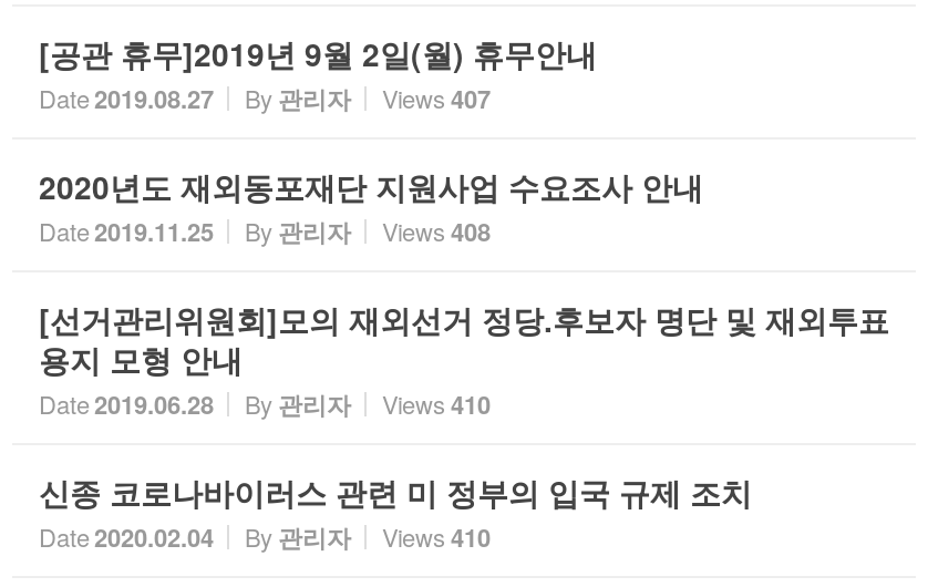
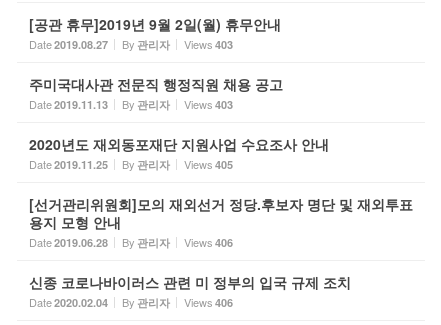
- Views 407
+ Views 403
+ 주미국대사관 전문직 행정직원 채용 공고
+ Date 2019.11.13
+ By 관리자
+ Views 403

- Date 2019.11.25 By 관리자 Views 408
+ Date 2019.11.25 By 관리자 Views 405

- Date 2019.06.28 By 관리자 Views 410
+ Date 2019.06.28 By 관리자 Views 406

- Date 2020.02.04 By 관리자 Views 410
+ Date 2020.02.04 By 관리자 Views 406
